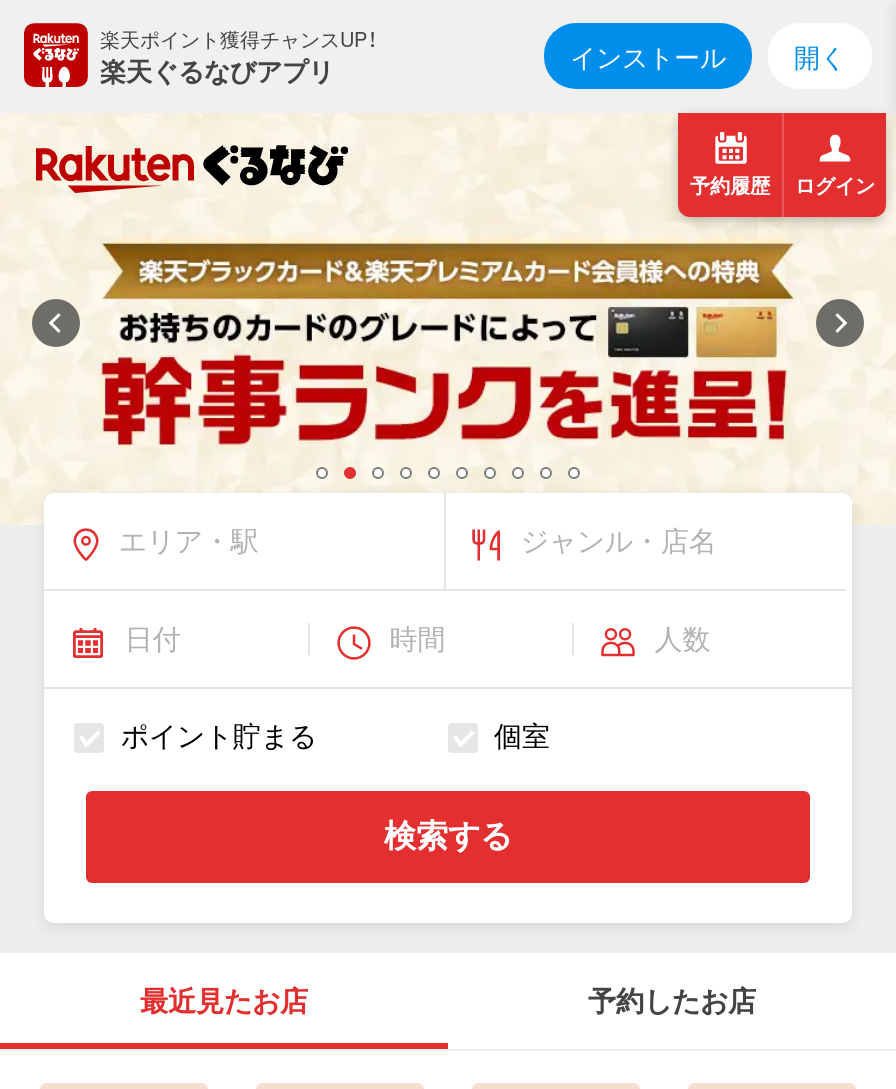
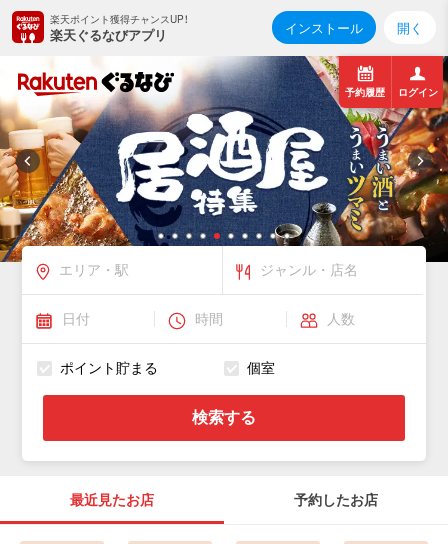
- [image]
+ [image]
